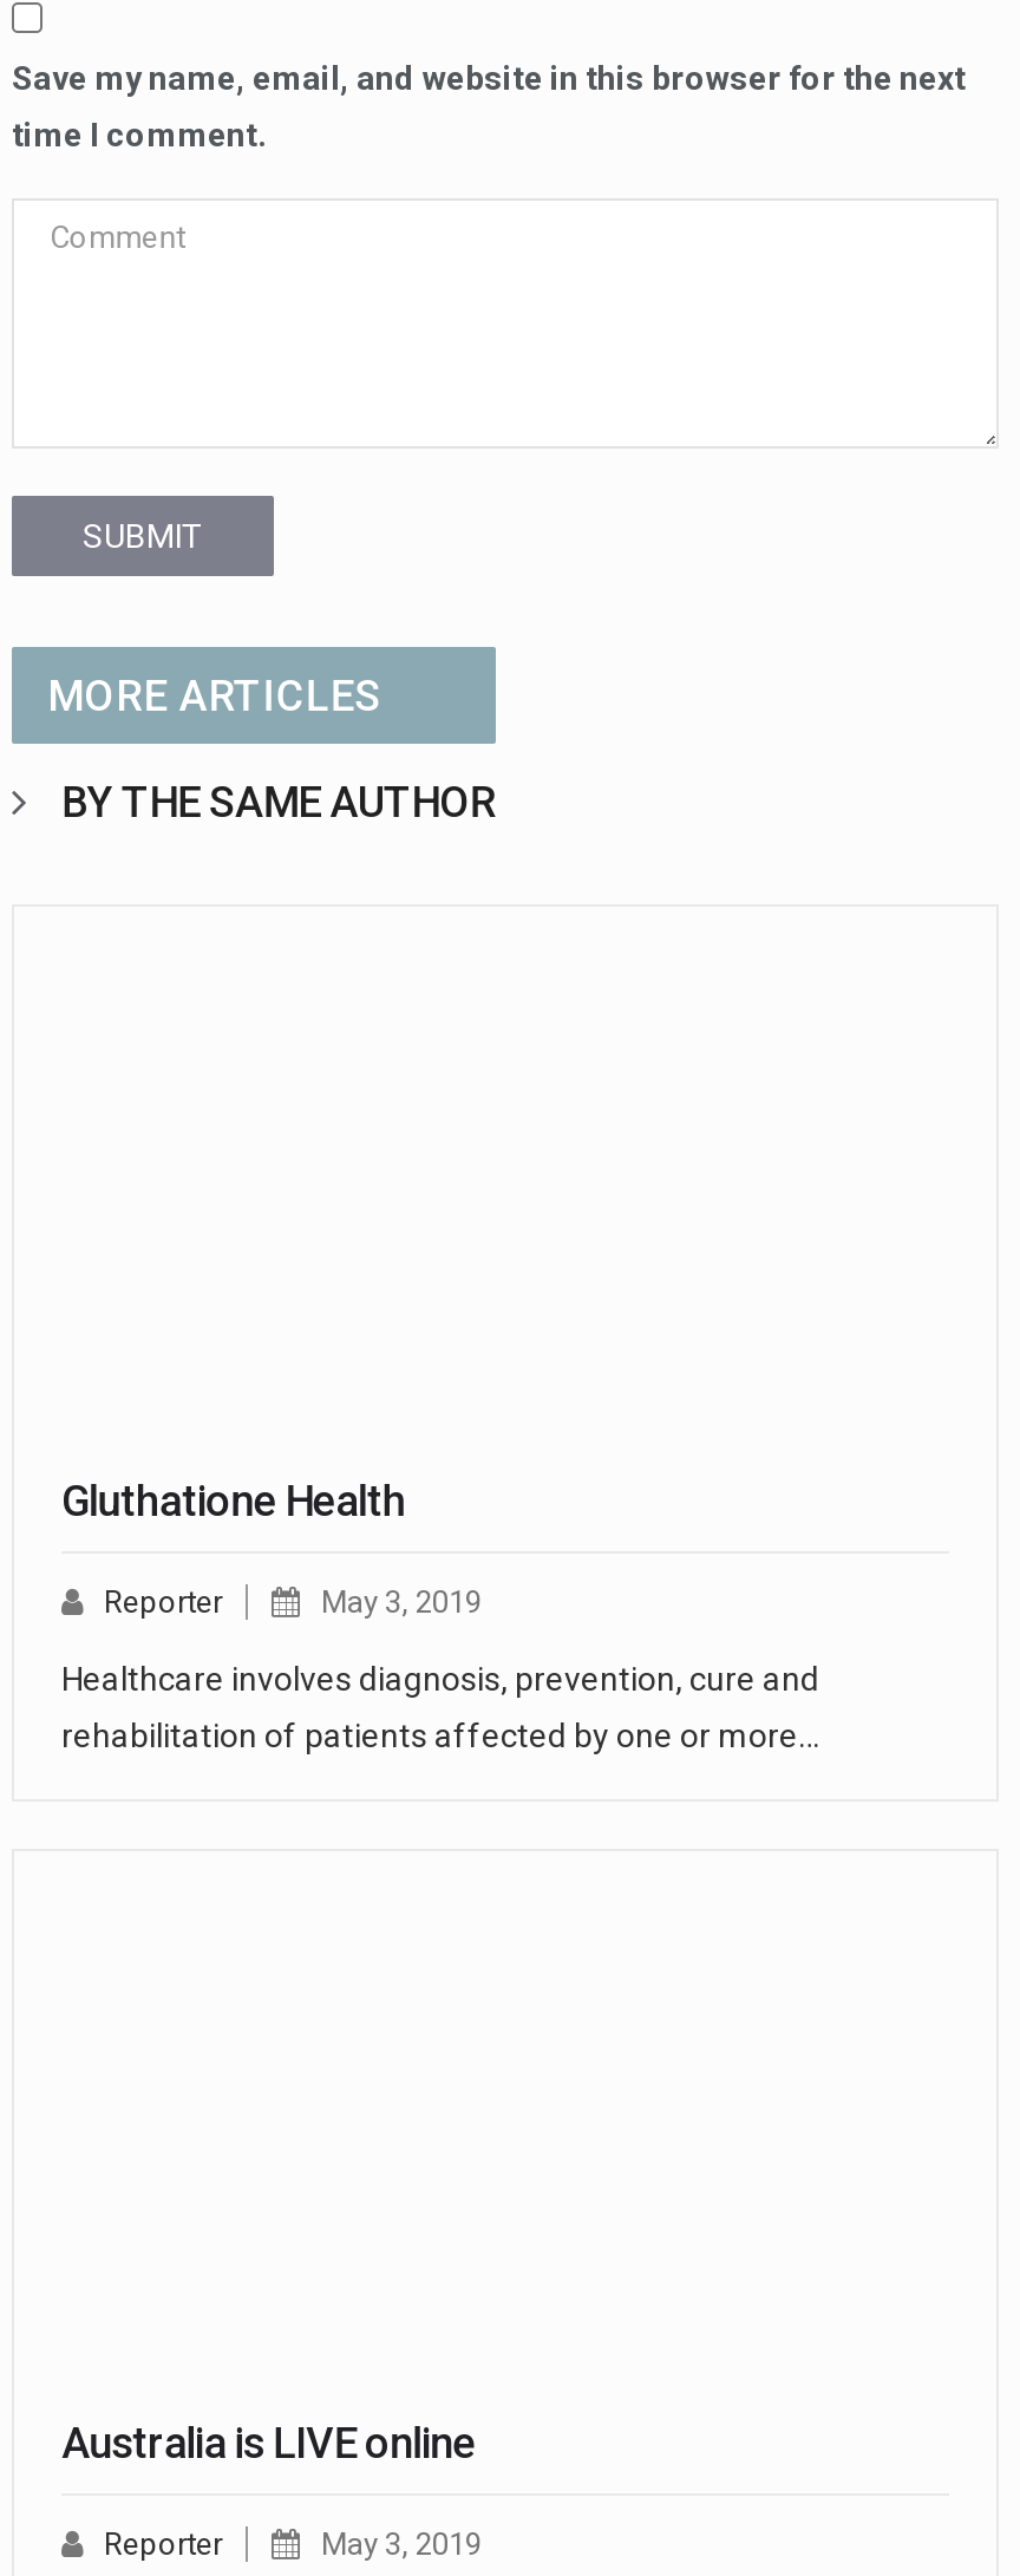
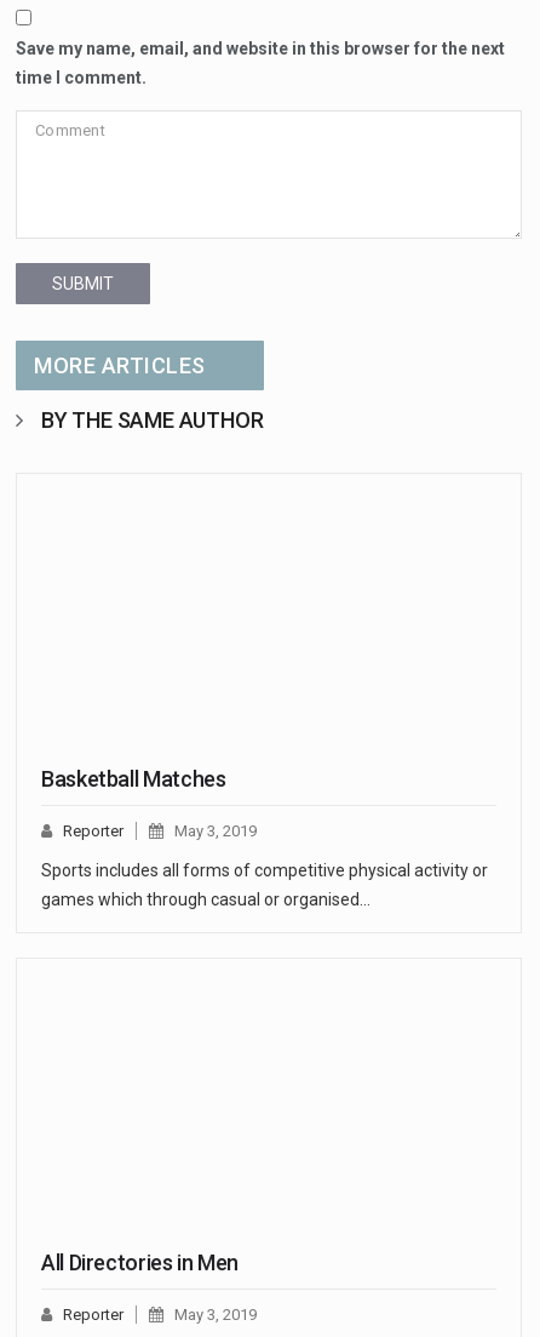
- Gluthatione Health
+ Basketball Matches

- Healthcare involves diagnosis, prevention, cure and
+ Sports includes all forms of competitive physical activity or

- rehabilitation of patients affected by one or more…
+ games which through casual or organised…

- Australia is LIVE online
+ All Directories in Men
